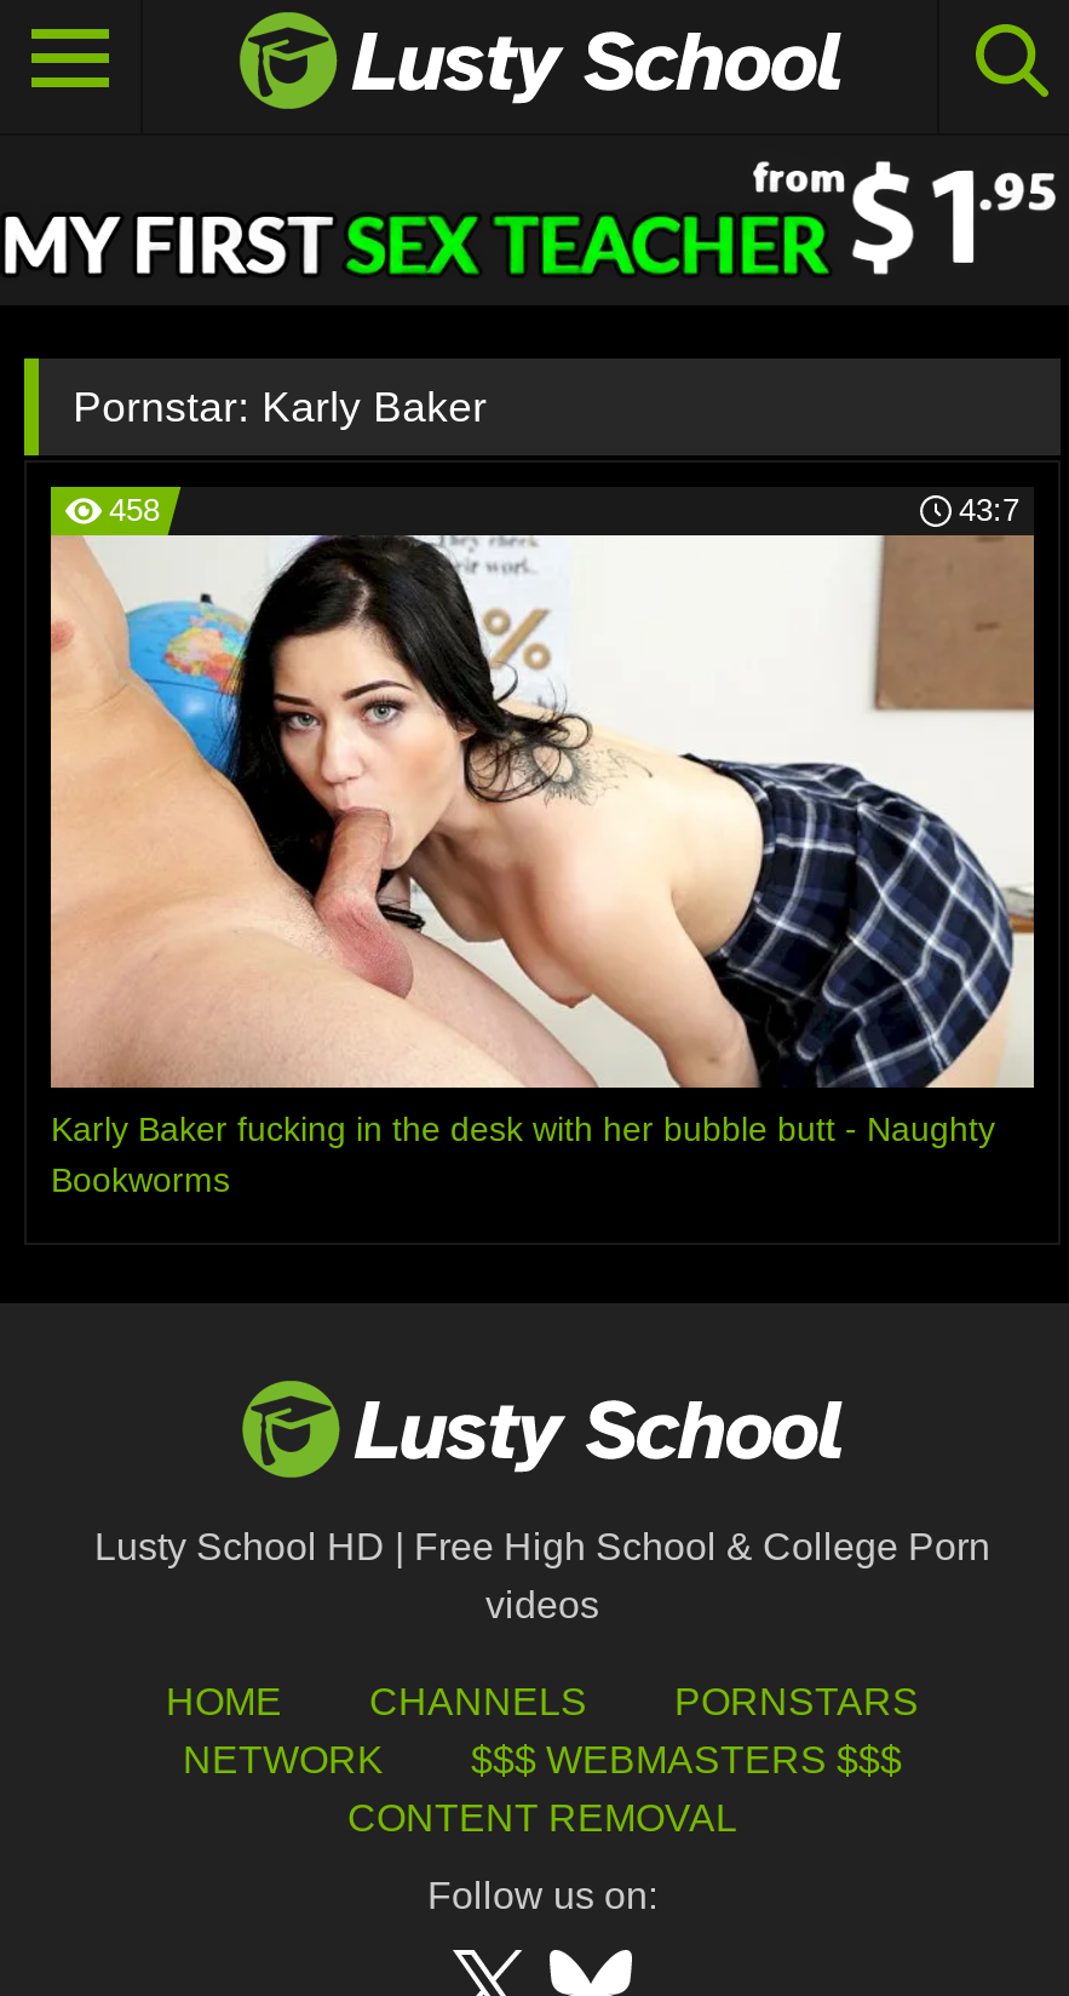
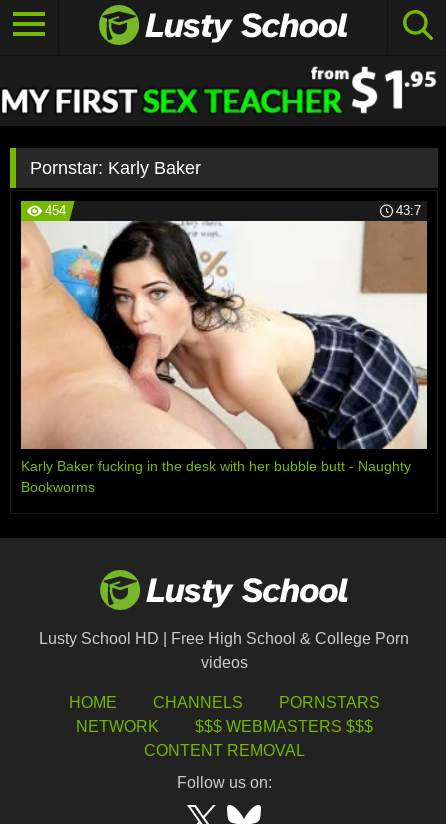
- 458
+ 454
